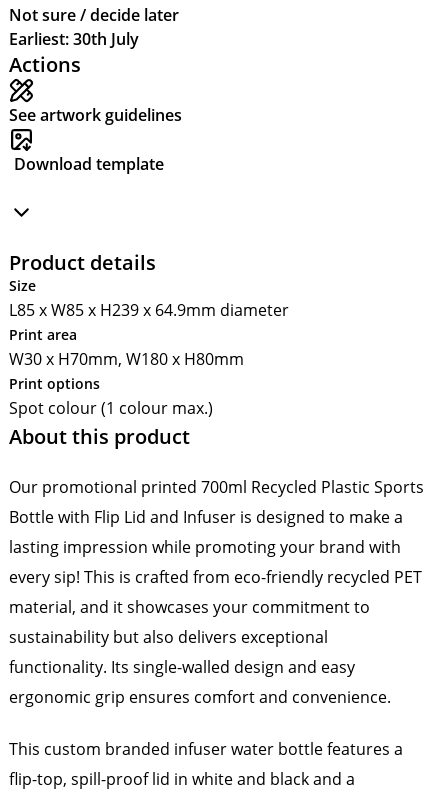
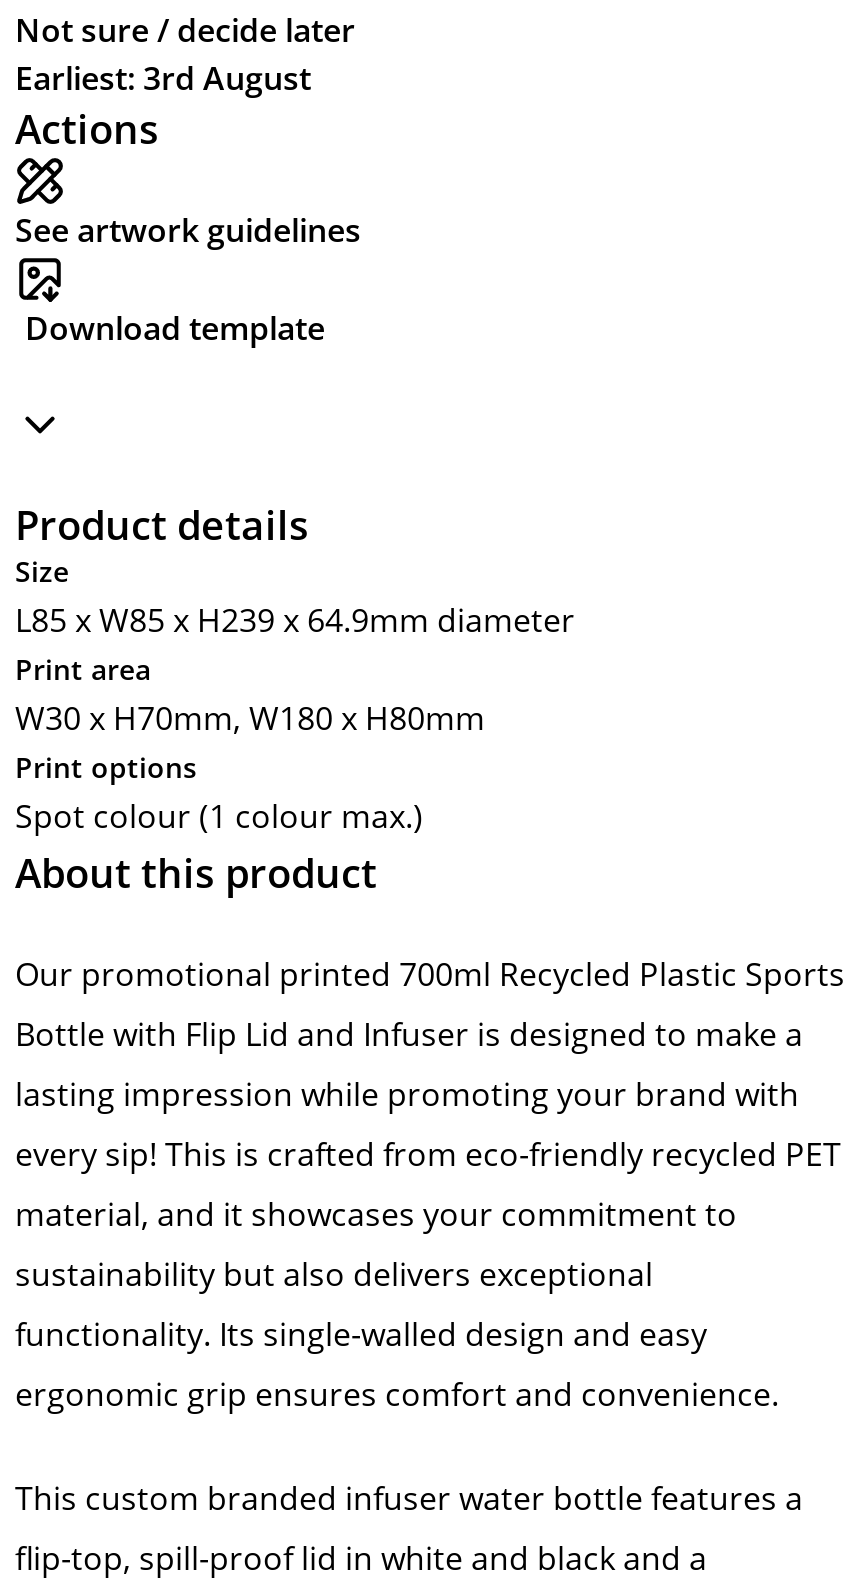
- Earliest: 30th July
+ Earliest: 3rd August
